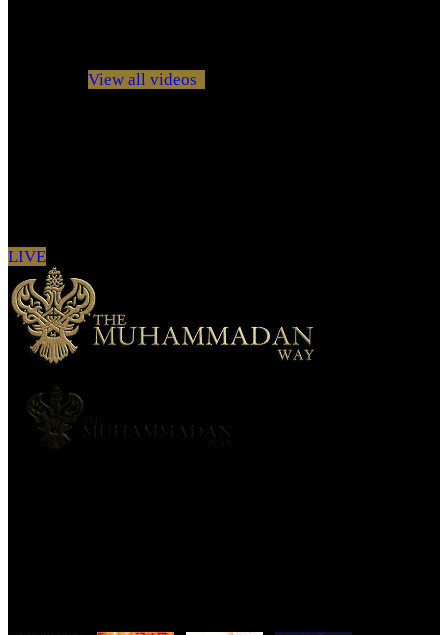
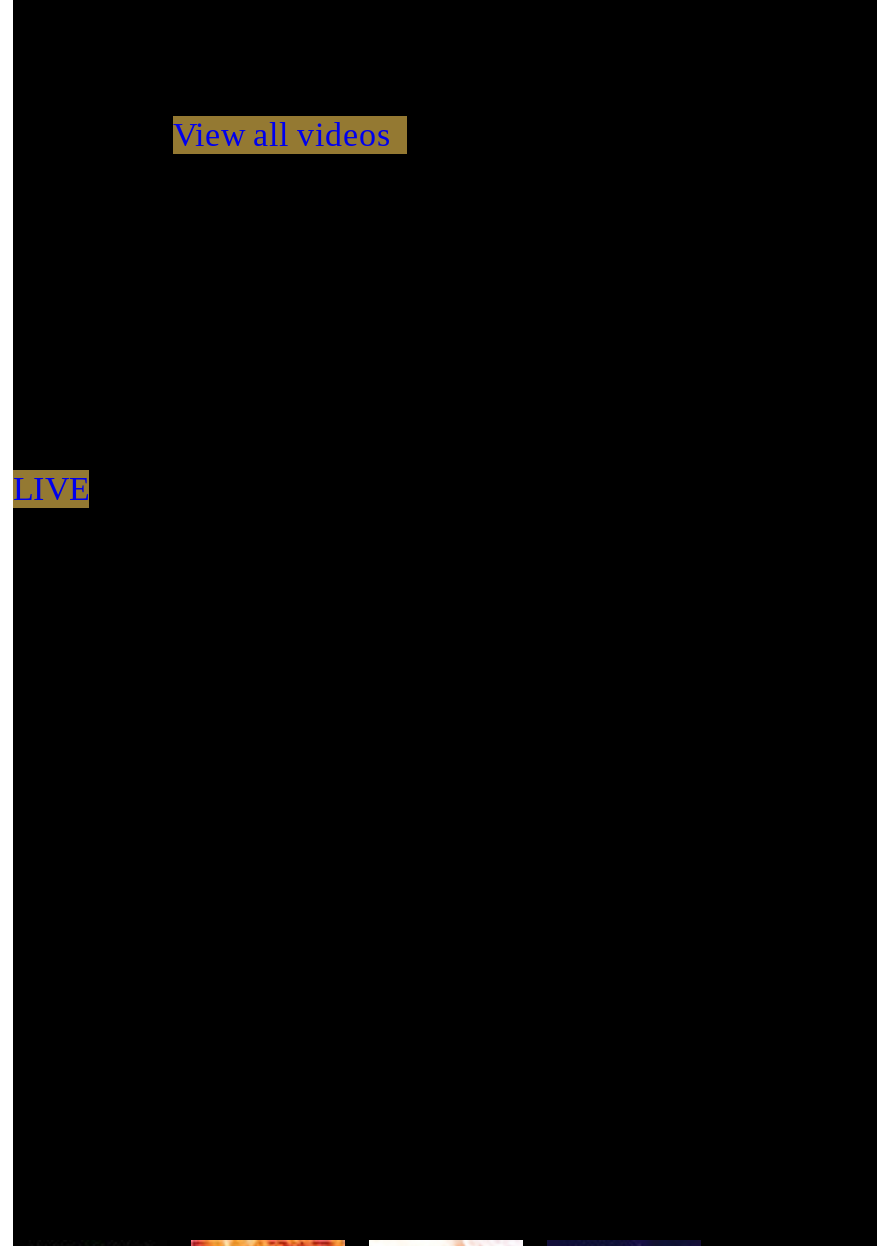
- [image]
